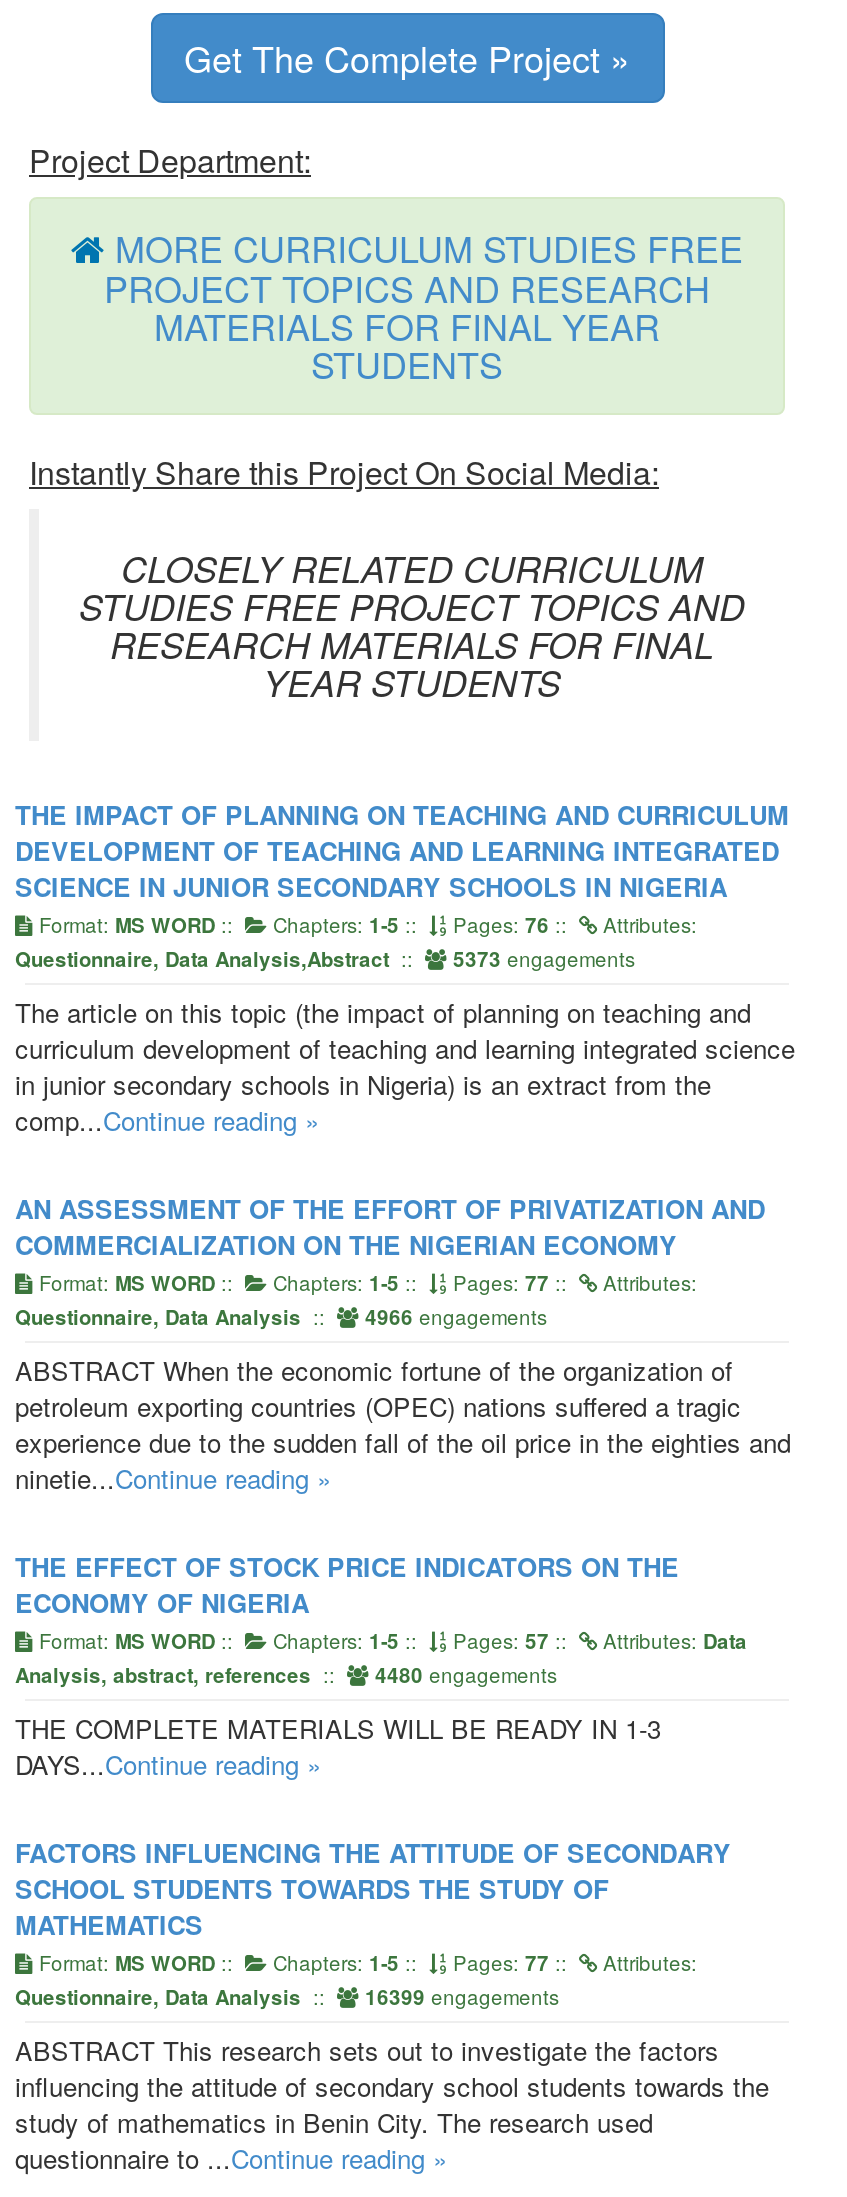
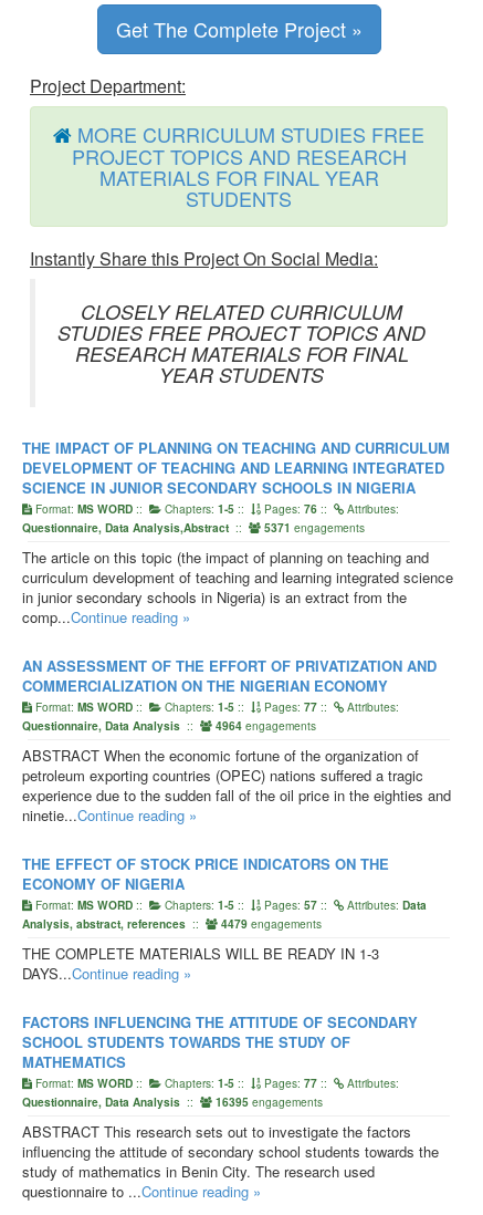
- Questionnaire, Data Analysis,Abstract:: 5373 engagements
+ Questionnaire, Data Analysis,Abstract:: 5371 engagements

- Questionnaire, Data Analysis:: 4966 engagements
+ Questionnaire, Data Analysis:: 4964 engagements

- Analysis, abstract, references:: 4480 engagements
+ Analysis, abstract, references:: 4479 engagements

- Questionnaire, Data Analysis:: 16399 engagements
+ Questionnaire, Data Analysis:: 16395 engagements
